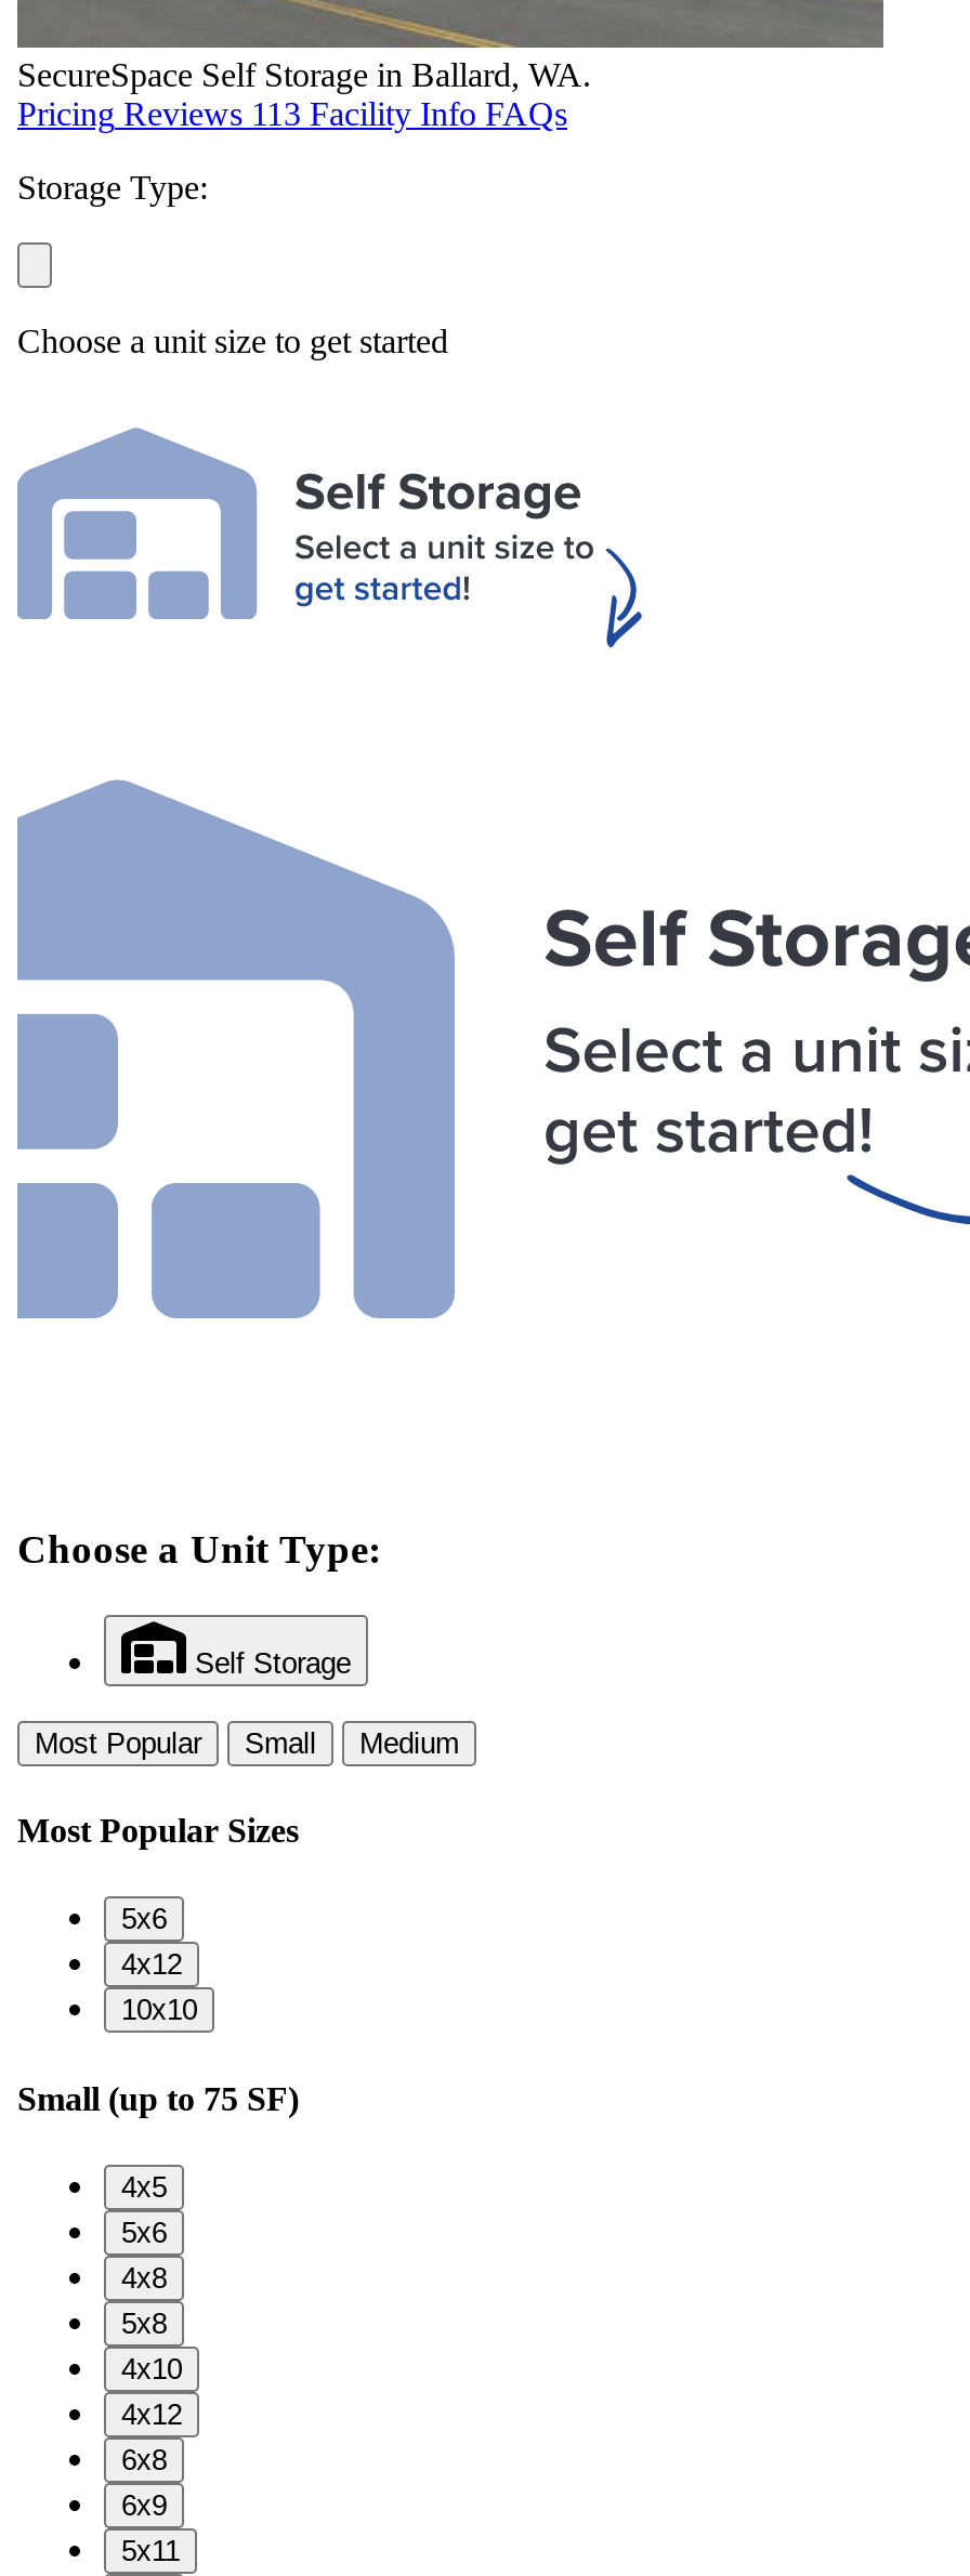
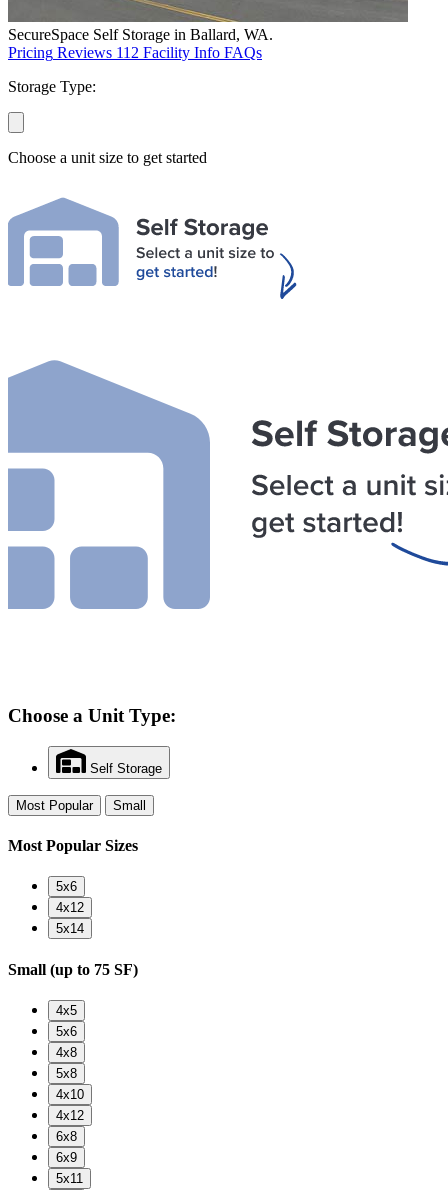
- Pricing Reviews 113 Facility Info FAQs
+ Pricing Reviews 112 Facility Info FAQs

- Medium

- 10x10
+ 5x14
